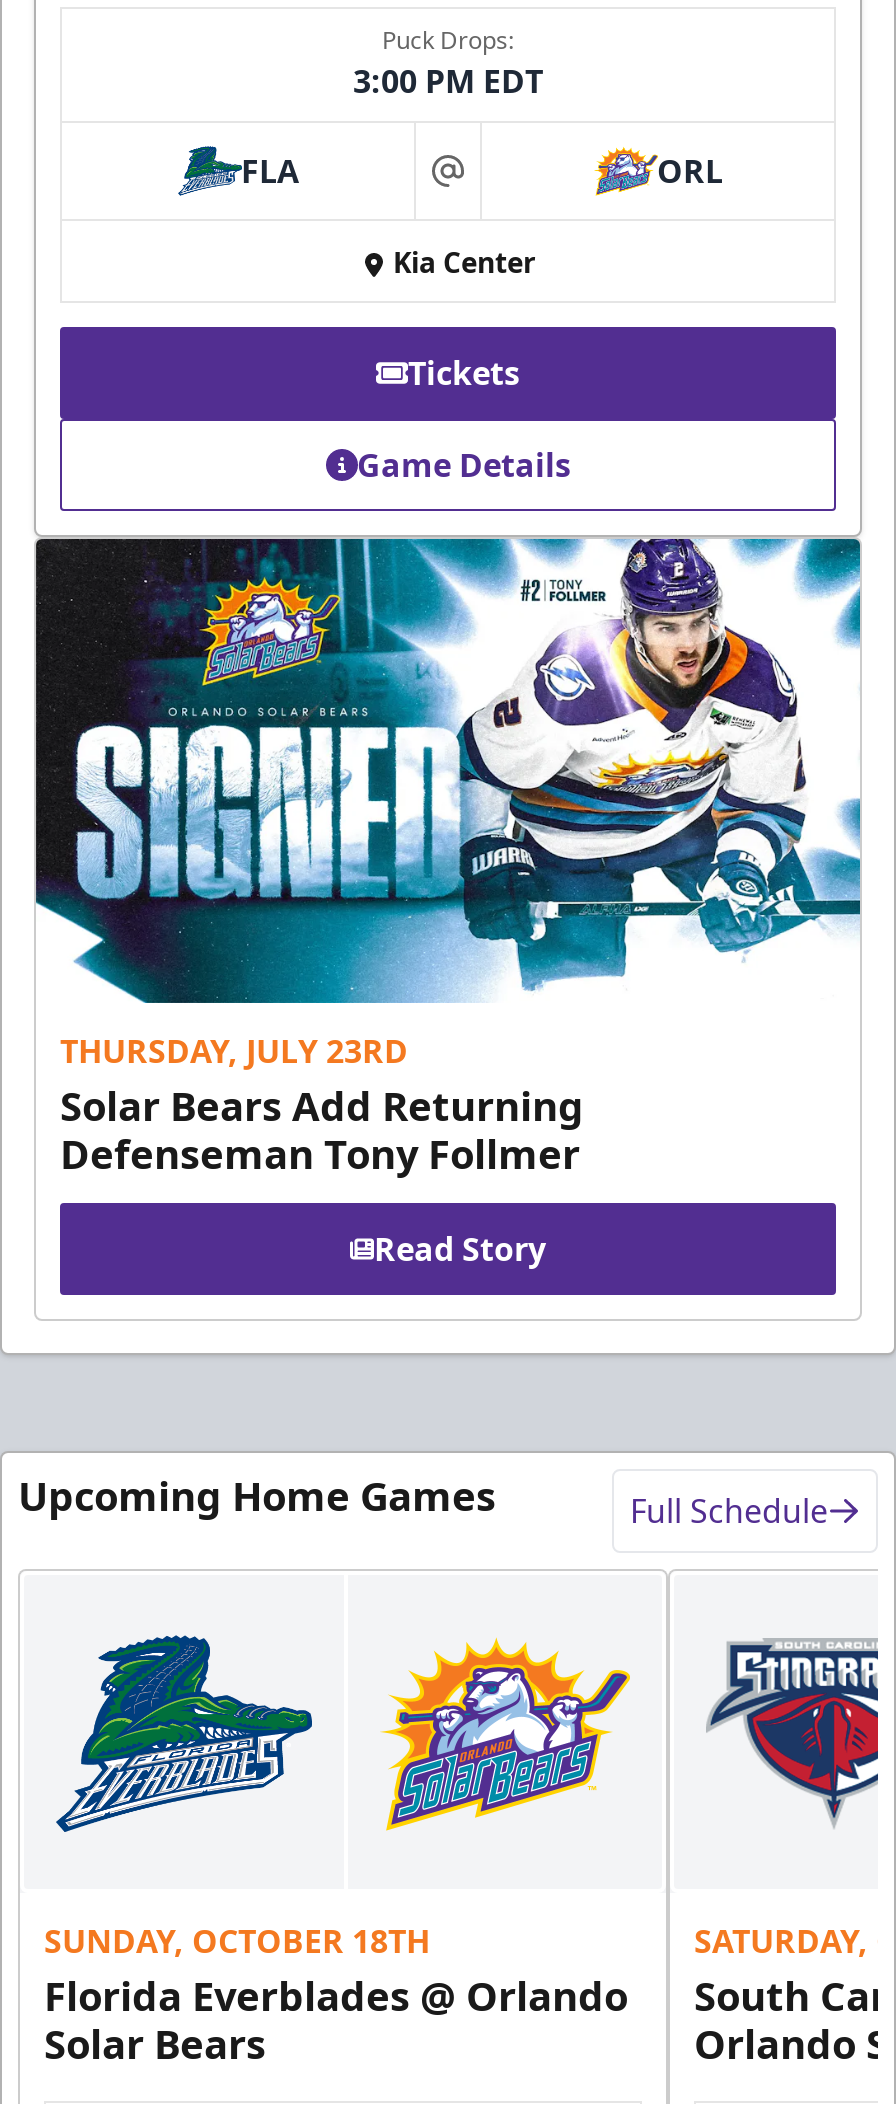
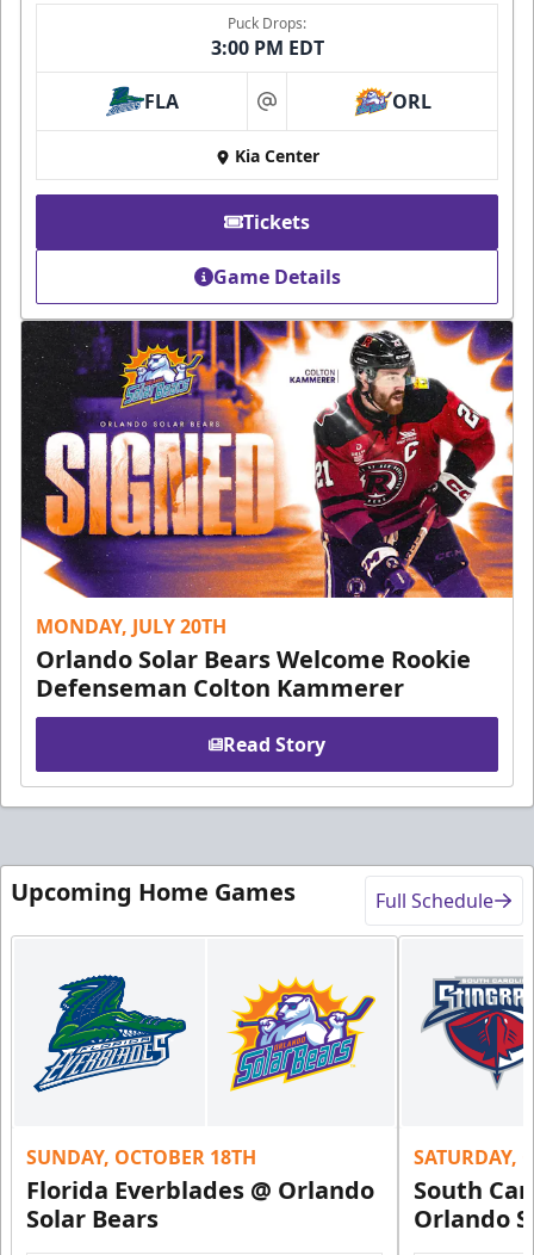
- [image]
- THURSDAY, JULY 23RD
- Solar Bears Add Returning
- Defenseman Tony Follmer
+ [image]
+ MONDAY, JULY 20TH
+ Orlando Solar Bears Welcome Rookie
+ Defenseman Colton Kammerer
